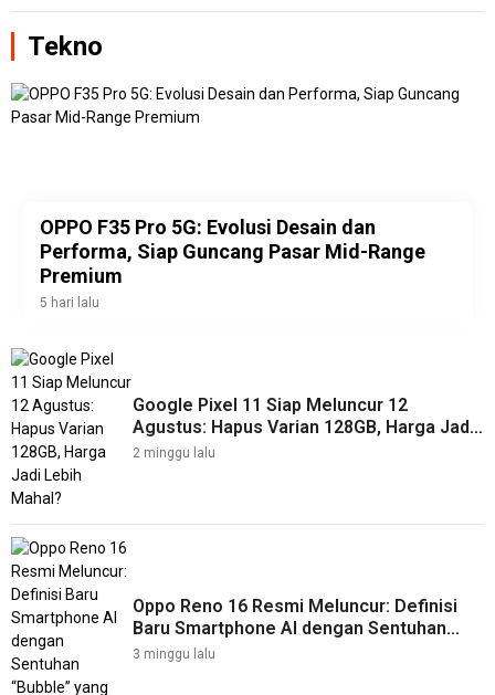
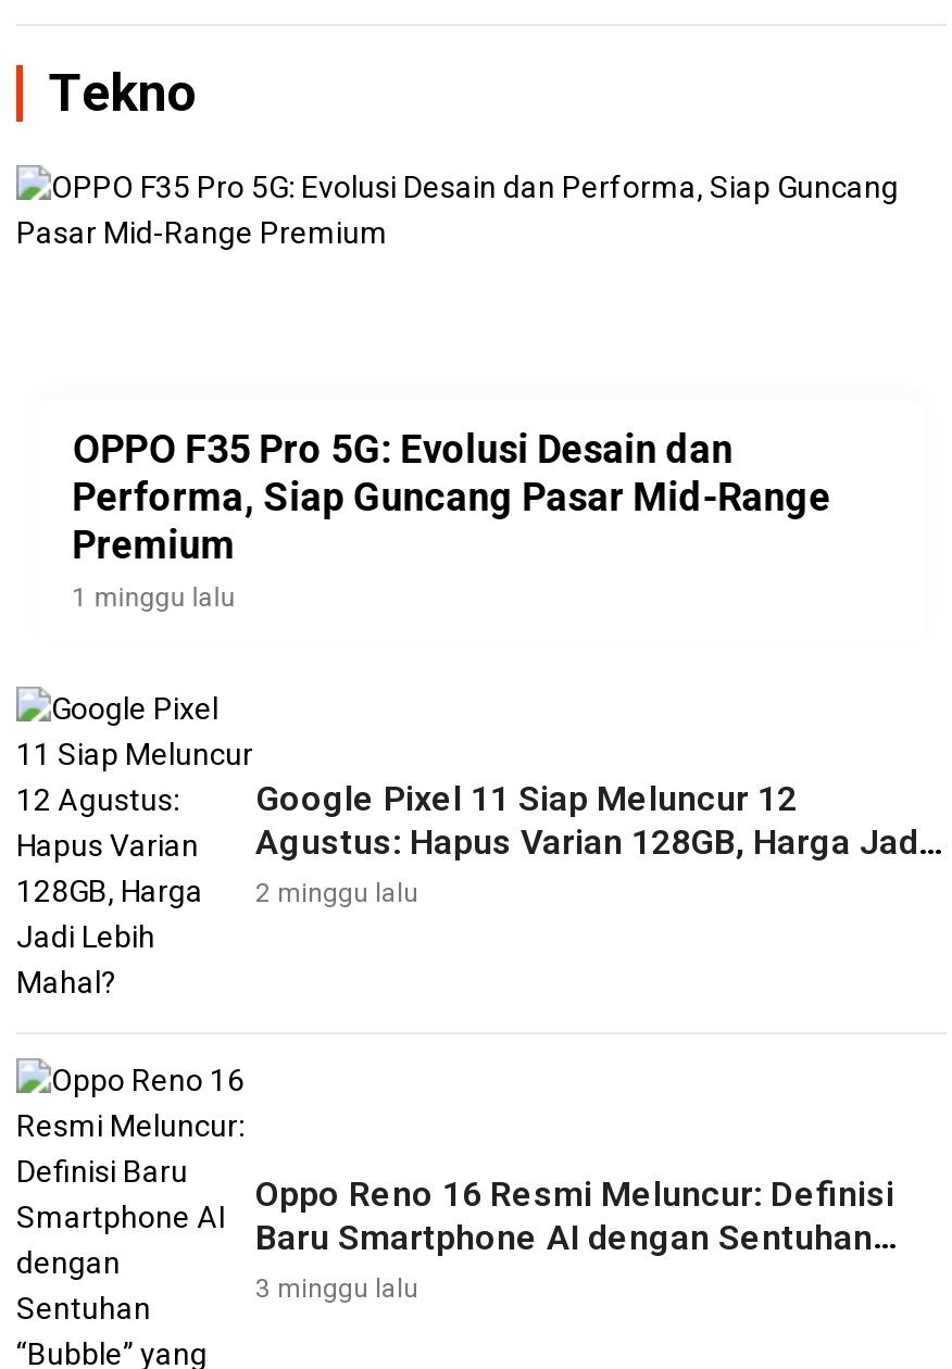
- 5 hari lalu
+ 1 minggu lalu
